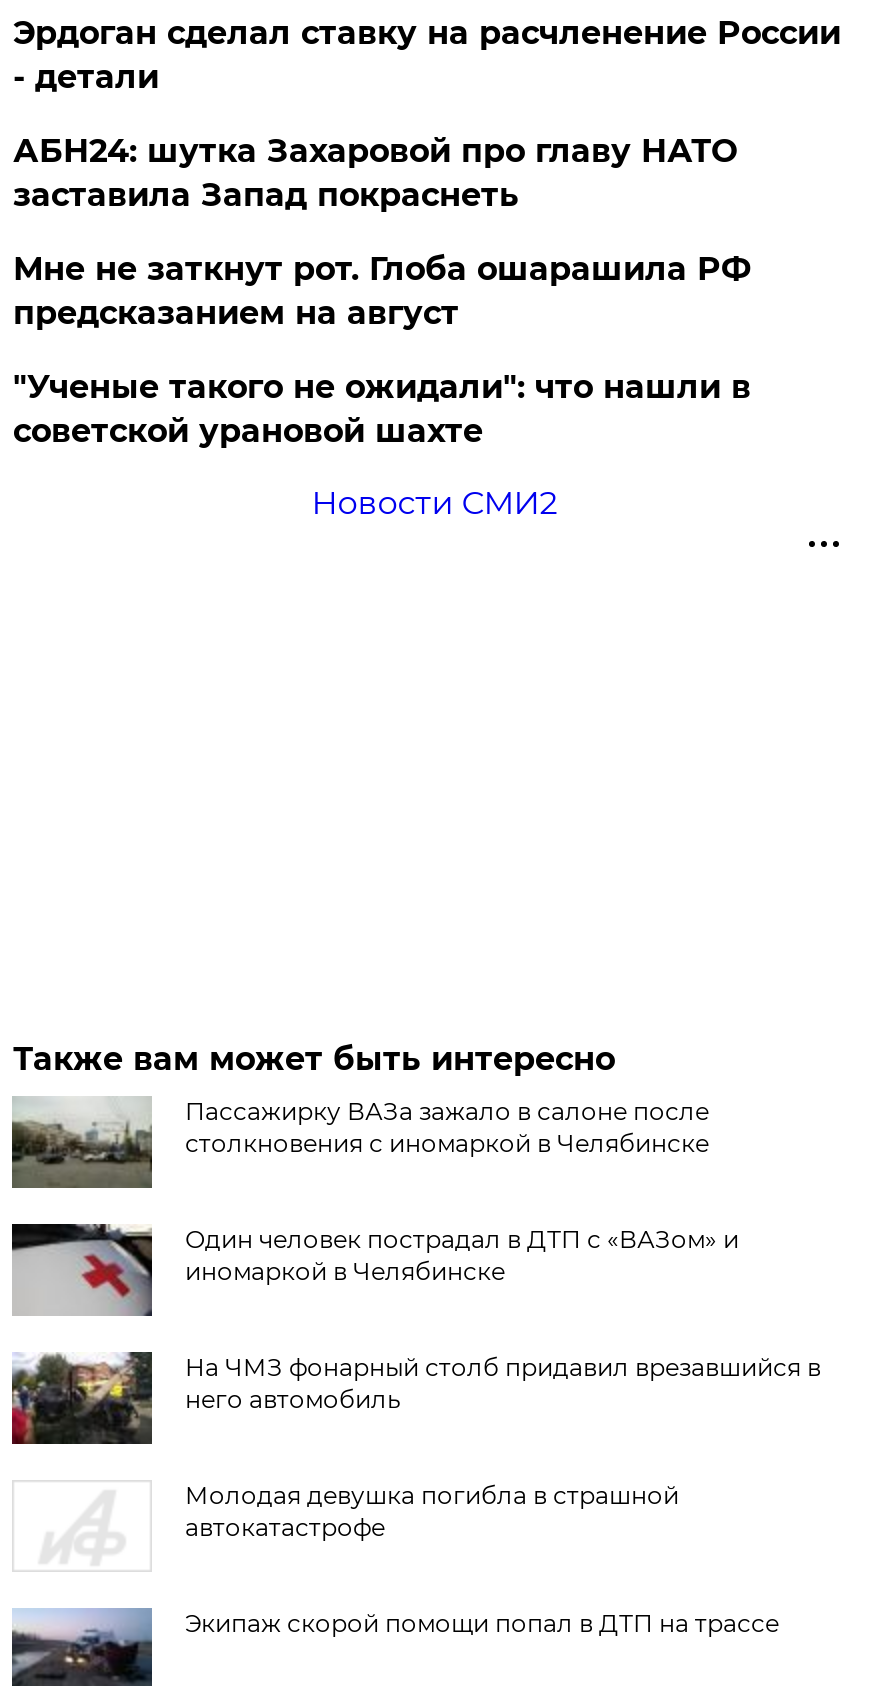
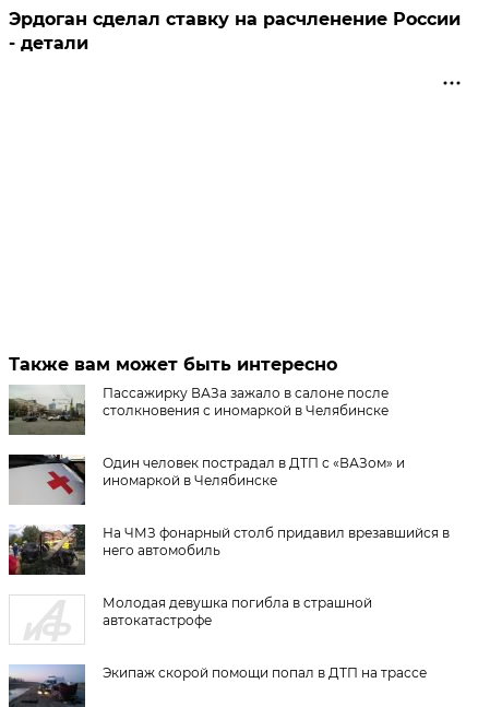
- АБН24: шутка Захаровой про главу НАТО
- заставила Запад покраснеть
- Мне не заткнут рот. Глоба ошарашила РФ
- предсказанием на август
- "Ученые такого не ожидали": что нашли в
- советской урановой шахте
- Новости СМИ2
